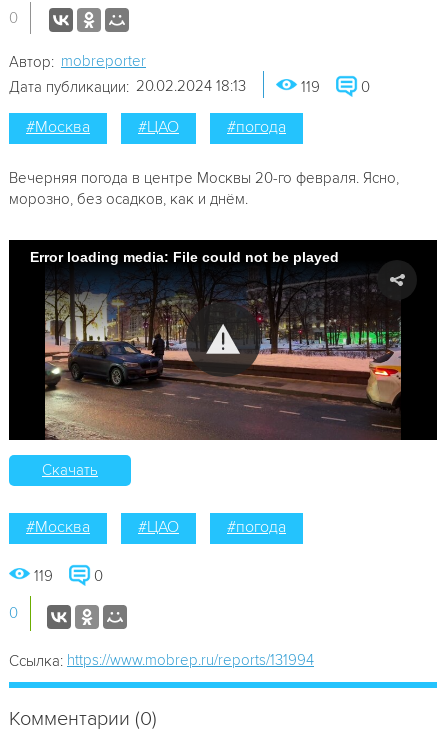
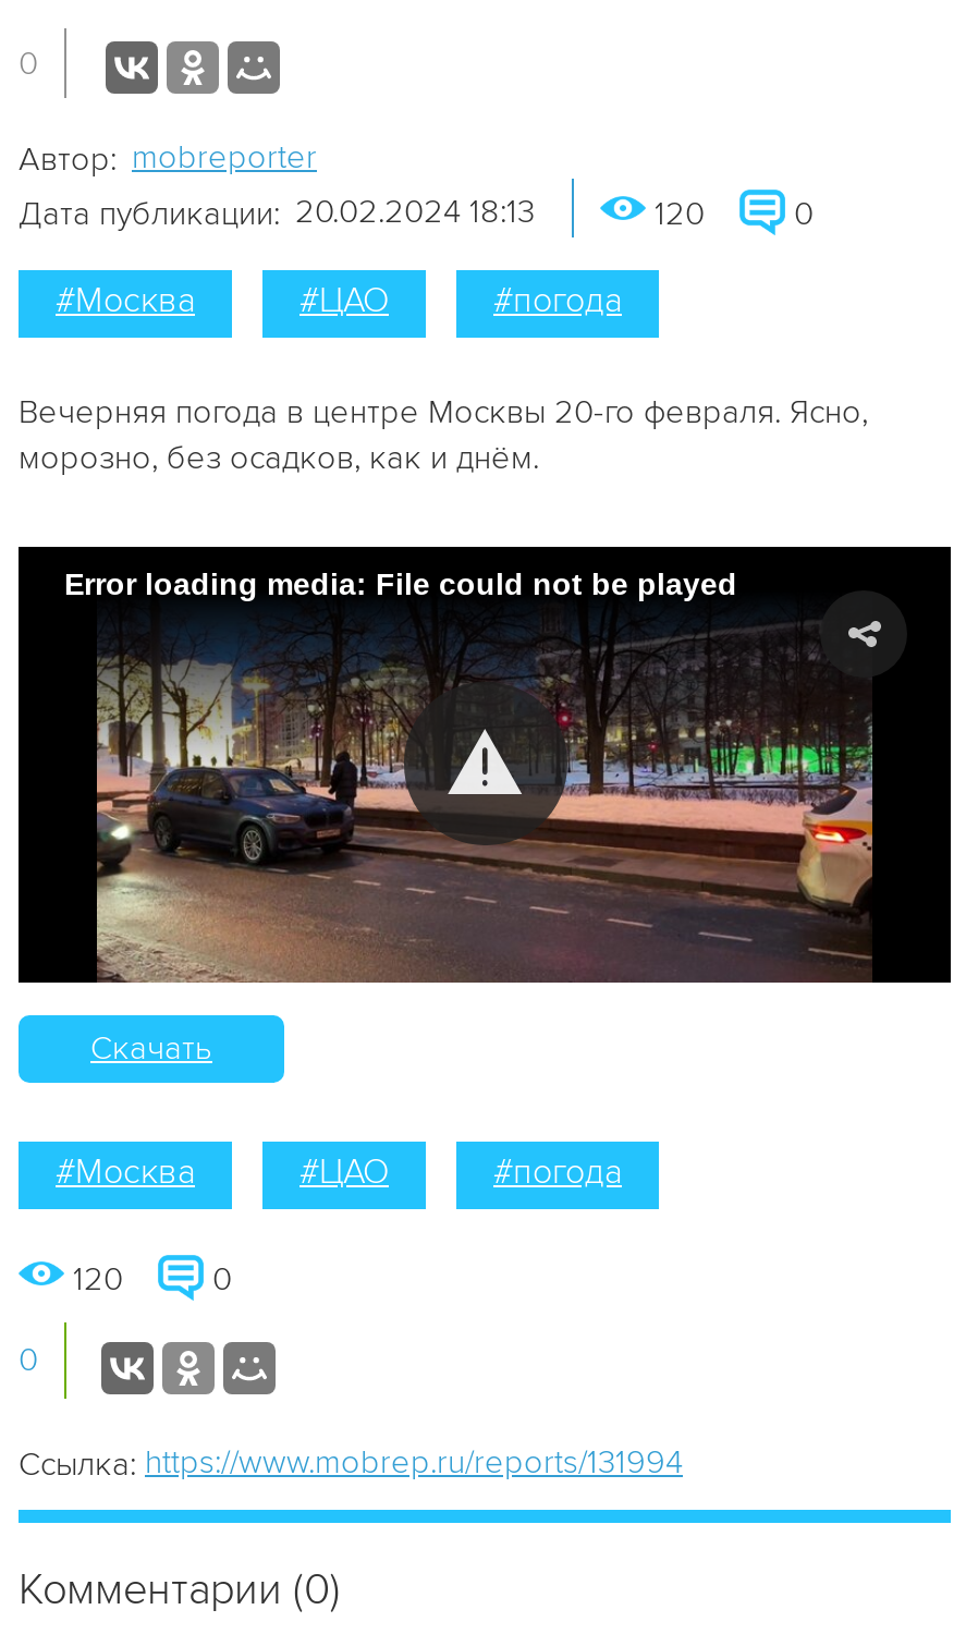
- 119
+ 120

- 119
+ 120
